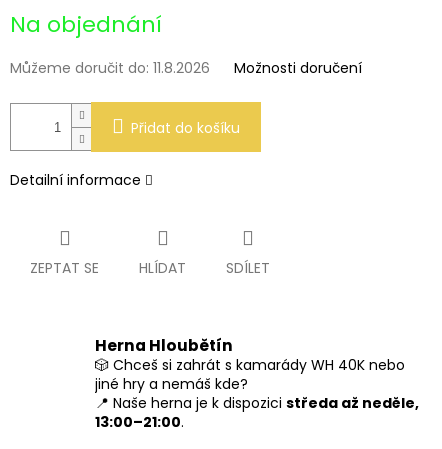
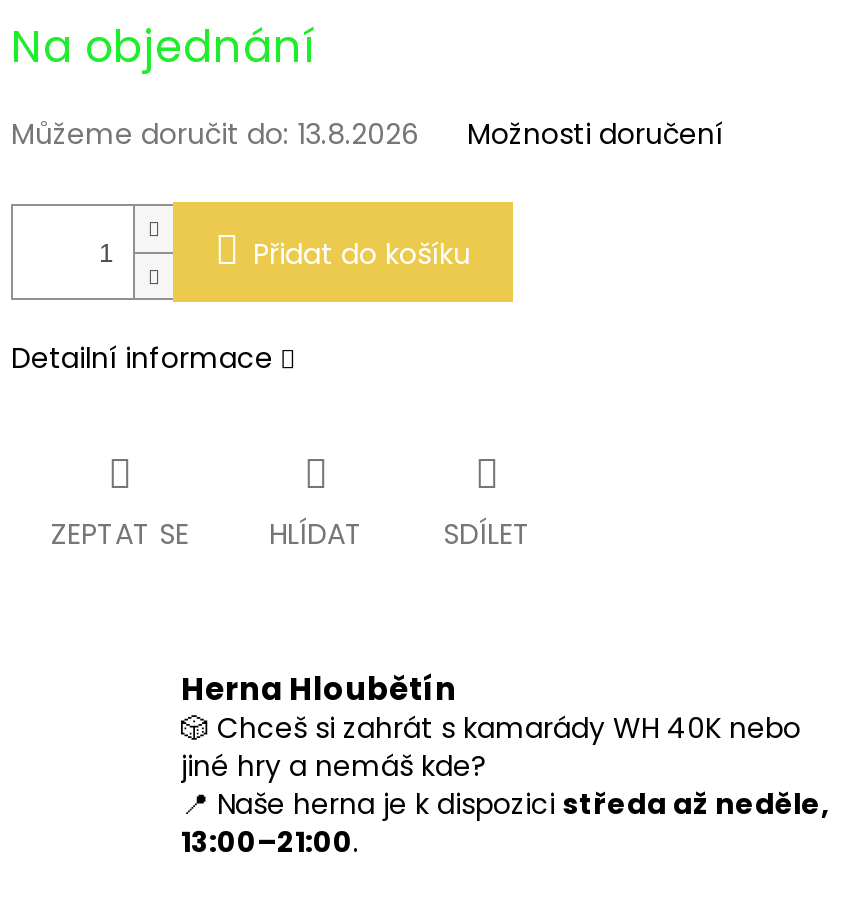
- Můžeme doručit do: 11.8.2026
+ Můžeme doručit do: 13.8.2026
